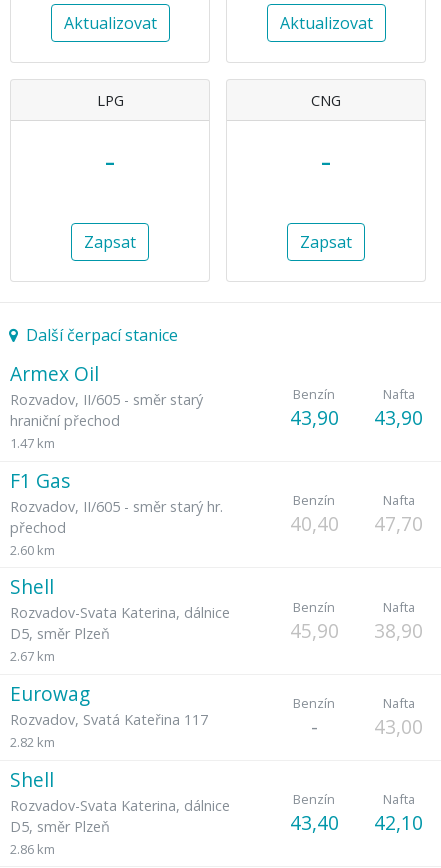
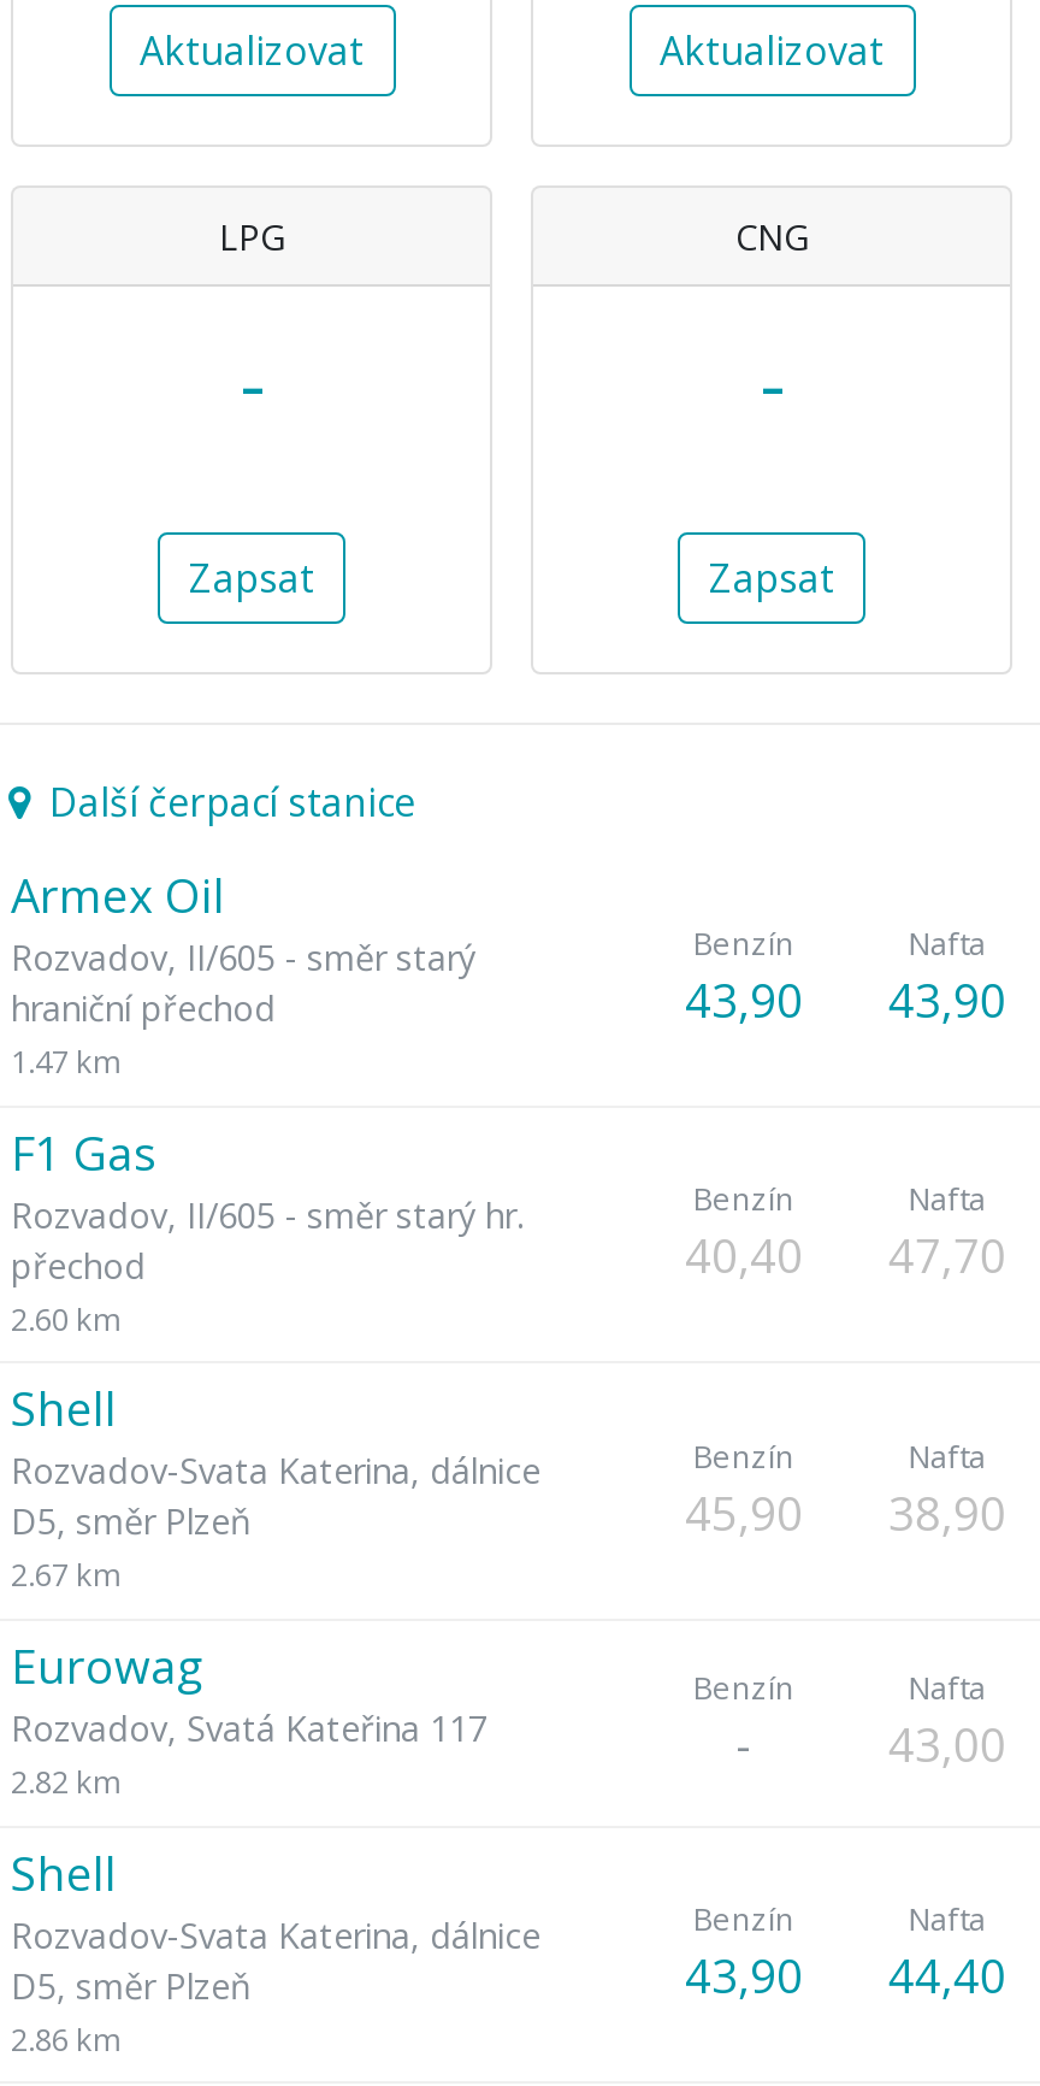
- 43,40
+ 43,90

- 42,10
+ 44,40
